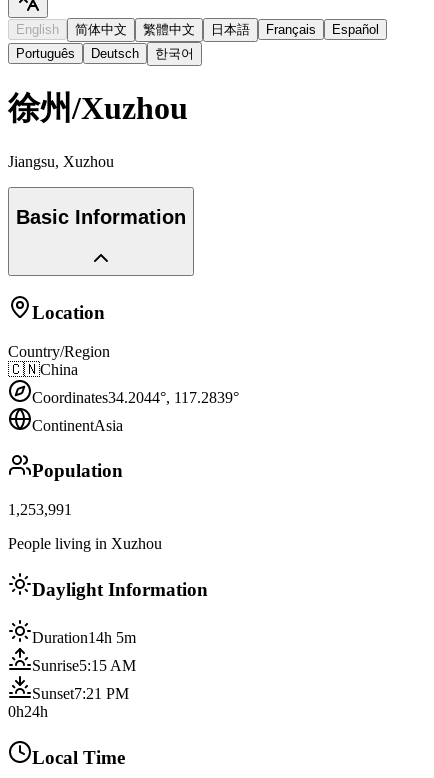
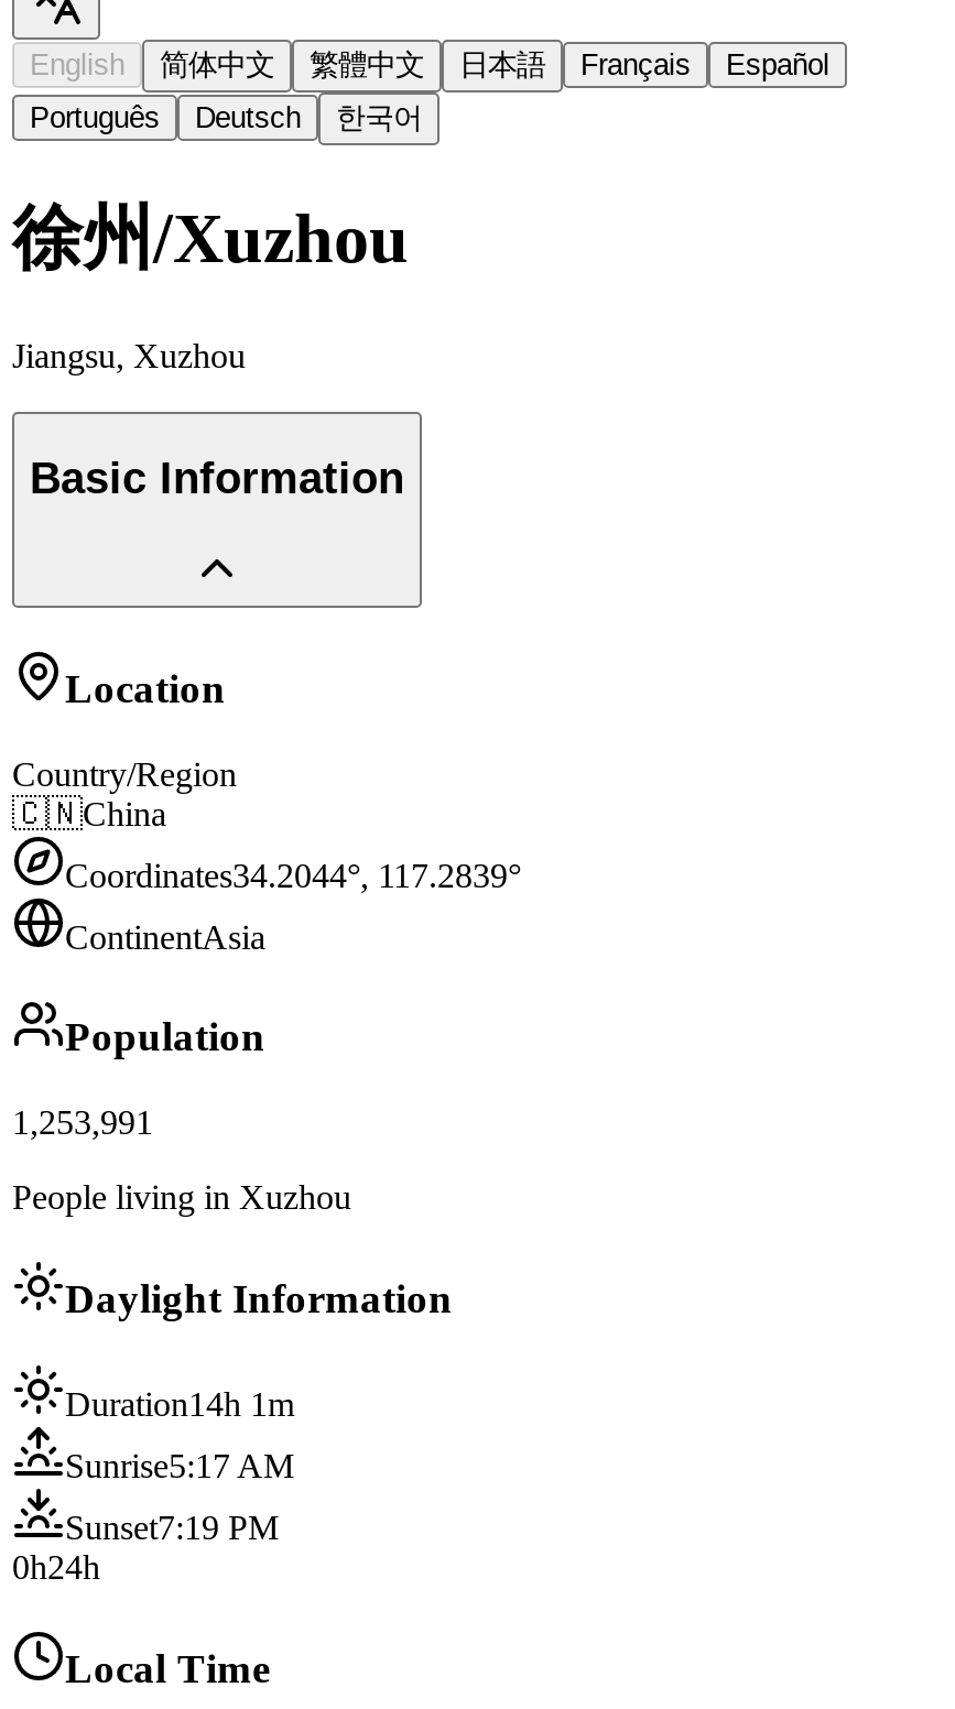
- Duration14h 5m
+ Duration14h 1m

- Sunrise5:15 AM
+ Sunrise5:17 AM

- Sunset7:21 PM
+ Sunset7:19 PM
